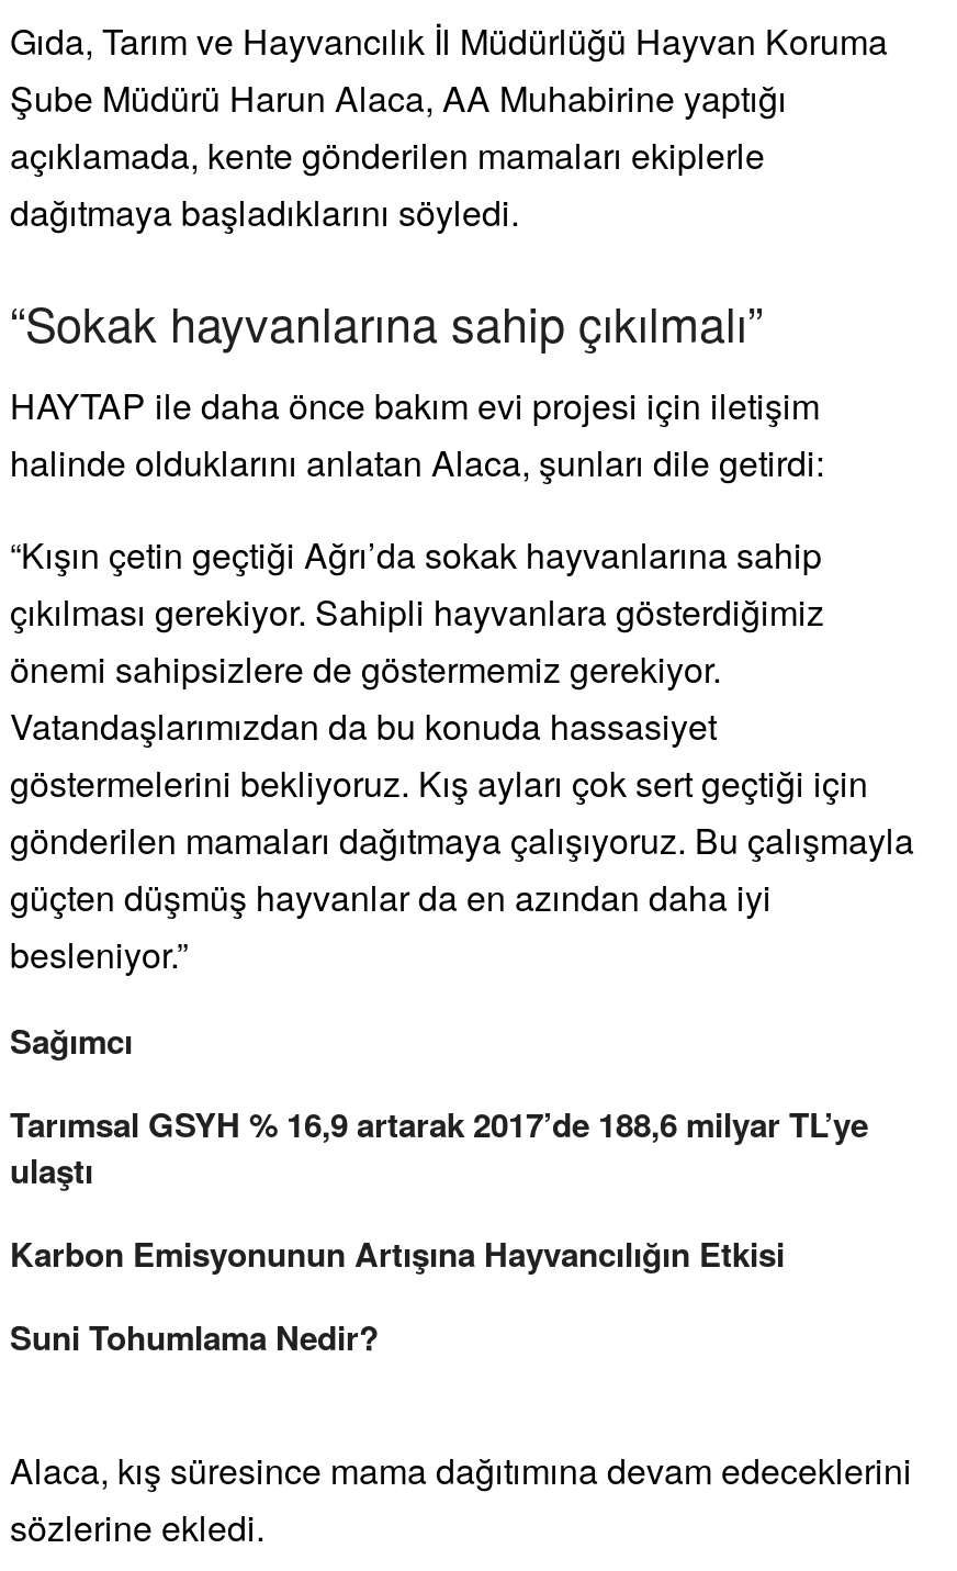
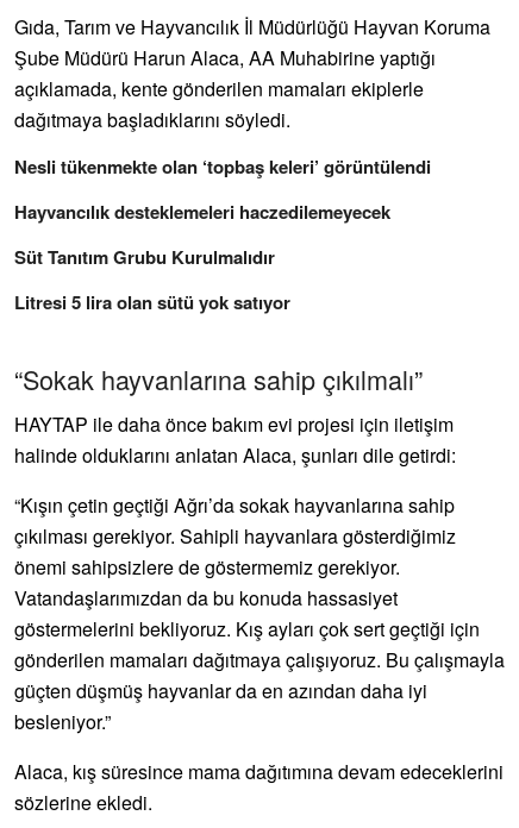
+ Nesli tükenmekte olan ‘topbaş keleri’ görüntülendi
+ Hayvancılık desteklemeleri haczedilemeyecek
+ Süt Tanıtım Grubu Kurulmalıdır
+ Litresi 5 lira olan sütü yok satıyor

moved down: “Sokak hayvanlarına sahip çıkılmalı” | HAYTAP ile daha önce bakım evi projesi için iletişim | halinde olduklarını anlatan Alaca, şunları dile getirdi: | ... | güçten düşmüş hayvanlar da en azından daha iyi | besleniyor.”

- Sağımcı
- Tarımsal GSYH % 16,9 artarak 2017’de 188,6 milyar TL’ye
- ulaştı
- Karbon Emisyonunun Artışına Hayvancılığın Etkisi
- Suni Tohumlama Nedir?
